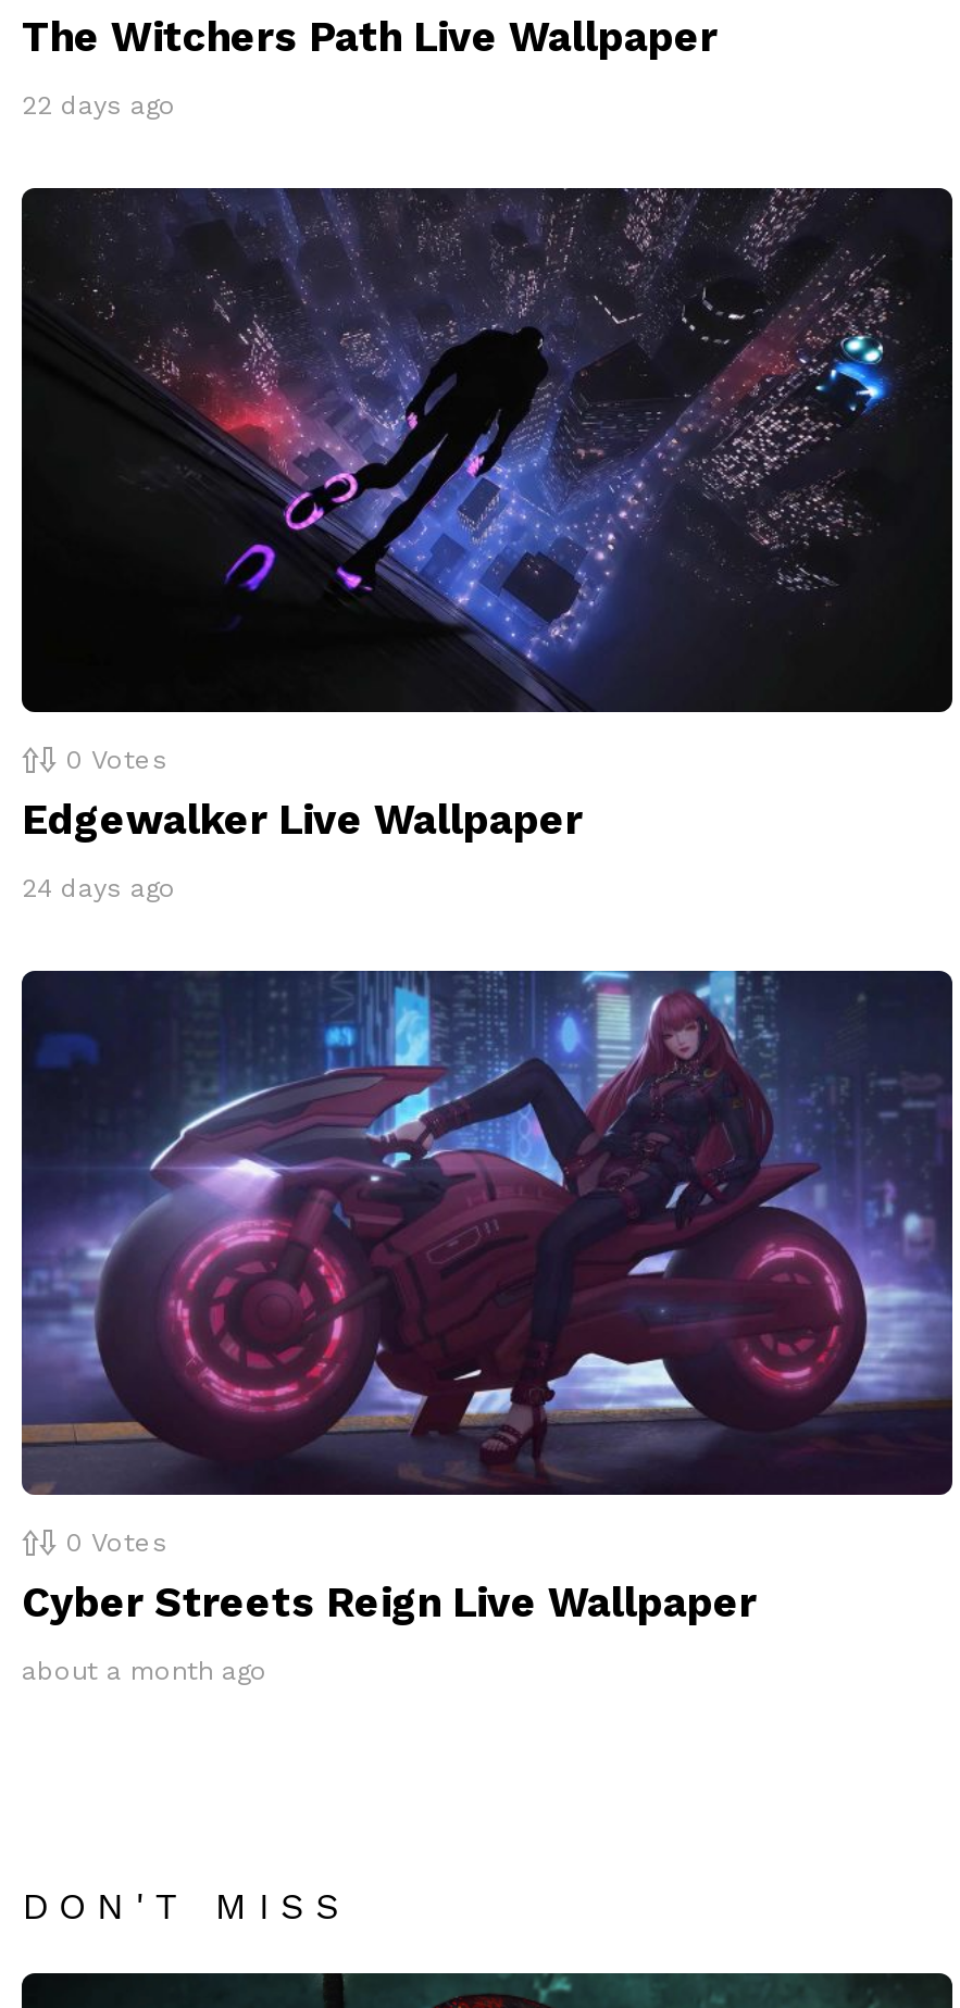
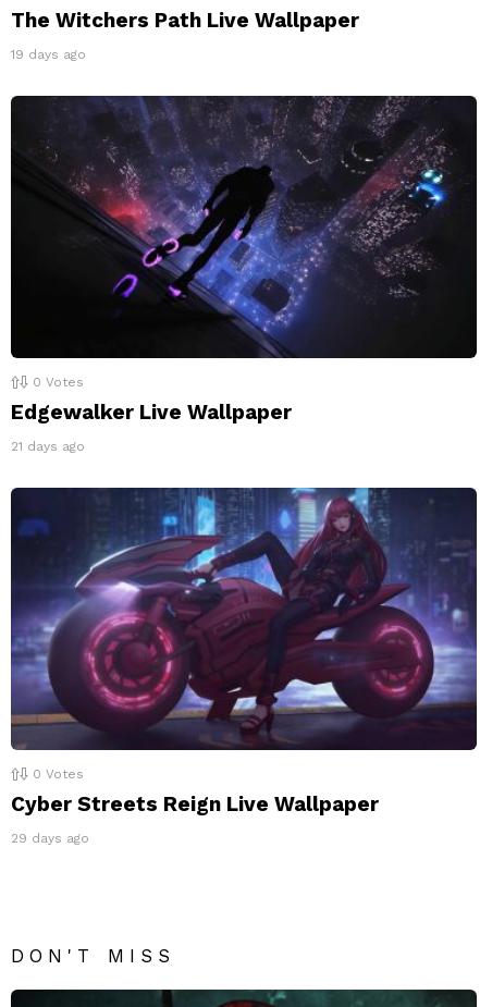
- 22 days ago
+ 19 days ago

- 24 days ago
+ 21 days ago

- about a month ago
+ 29 days ago
